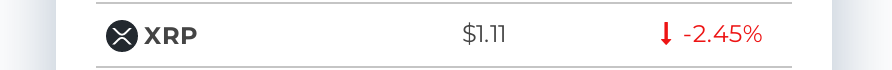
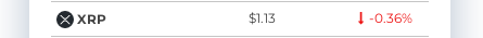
- $1.11
+ $1.13

- -2.45%
+ -0.36%
